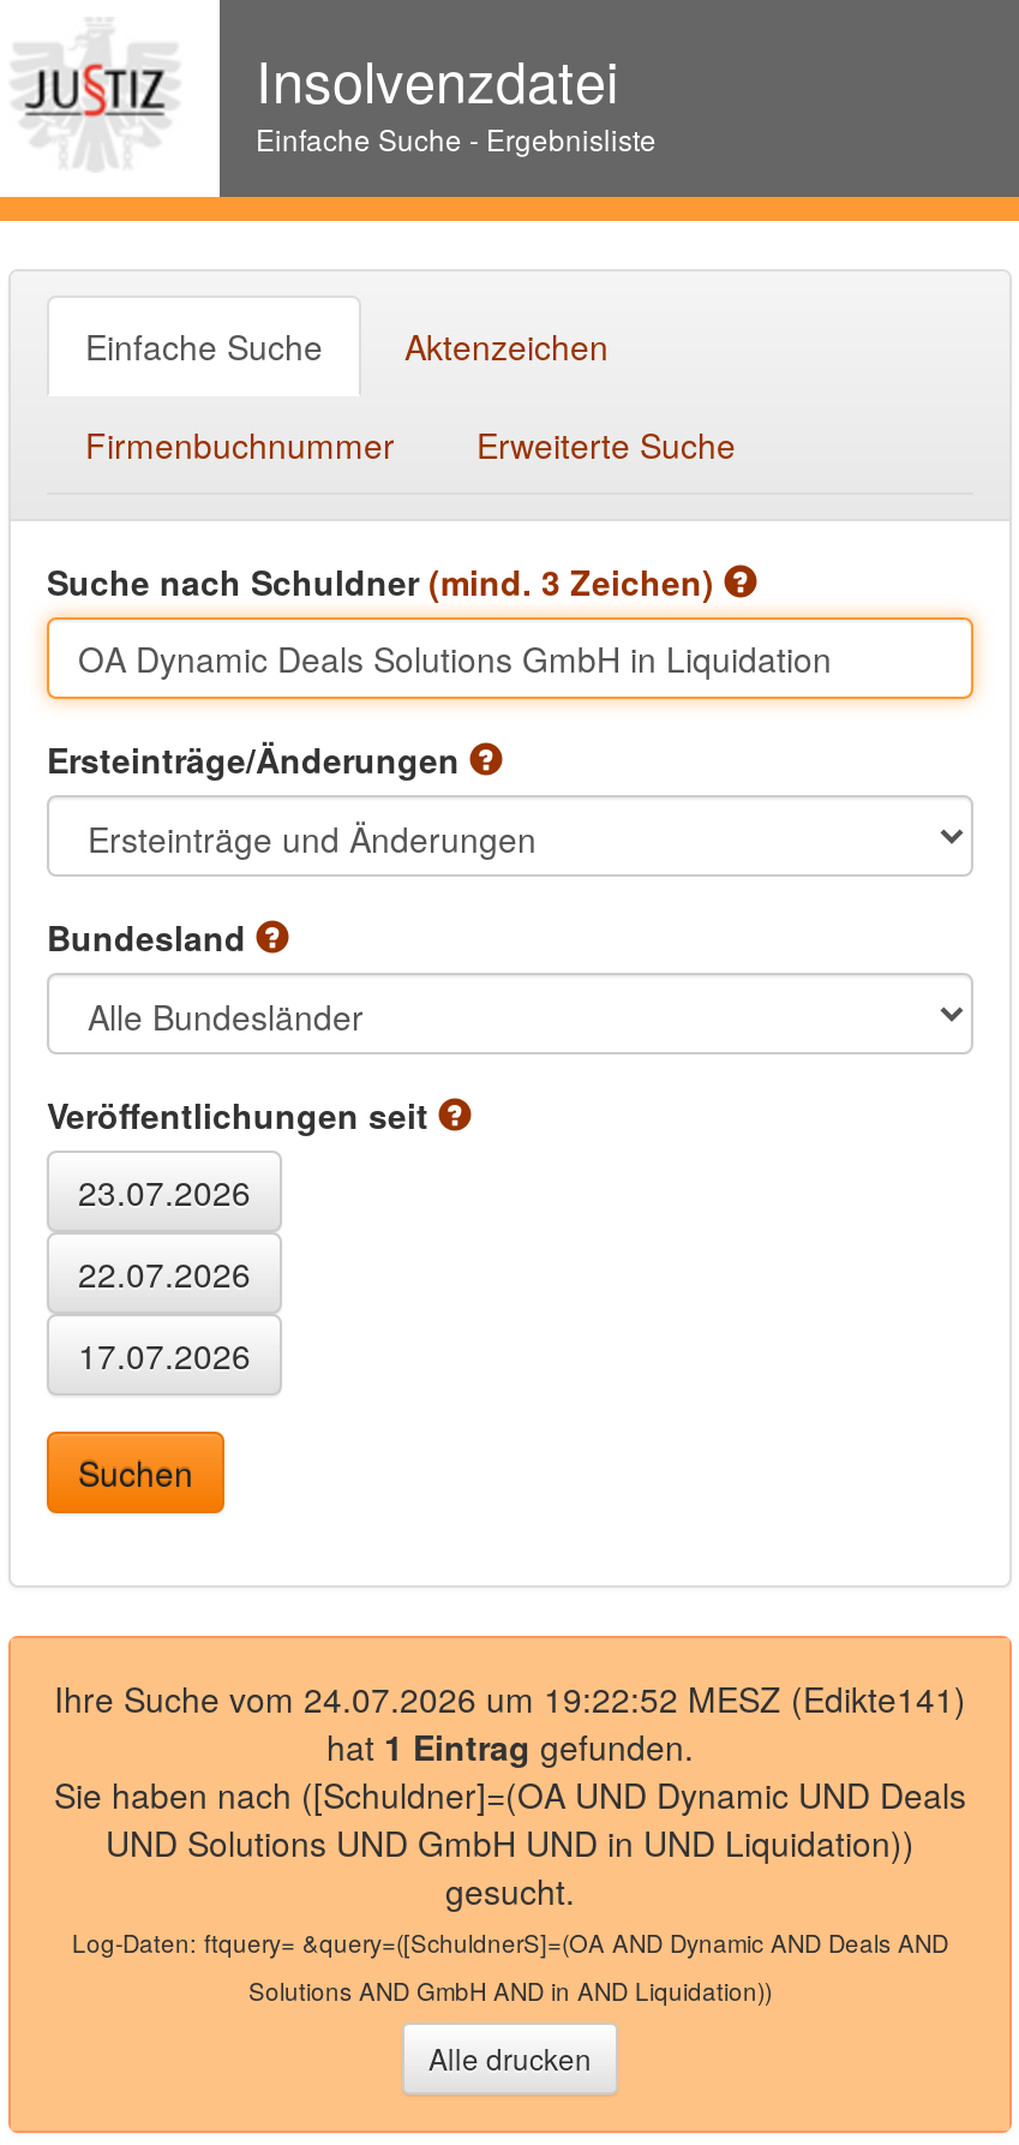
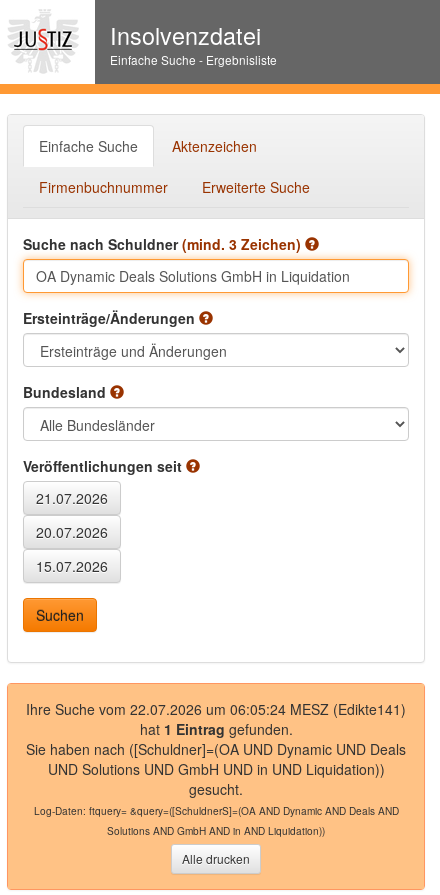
- Ihre Suche vom 24.07.2026 um 19:22:52 MESZ (Edikte141)
+ Ihre Suche vom 22.07.2026 um 06:05:24 MESZ (Edikte141)
